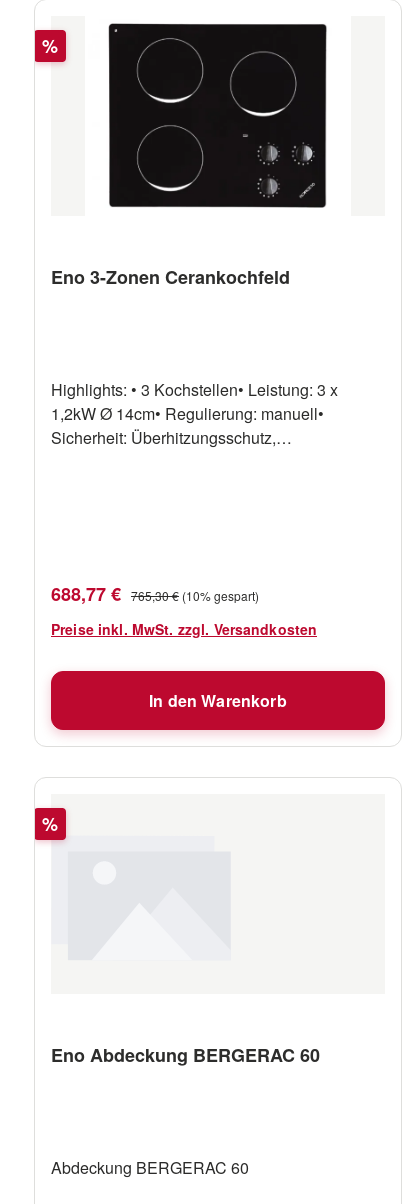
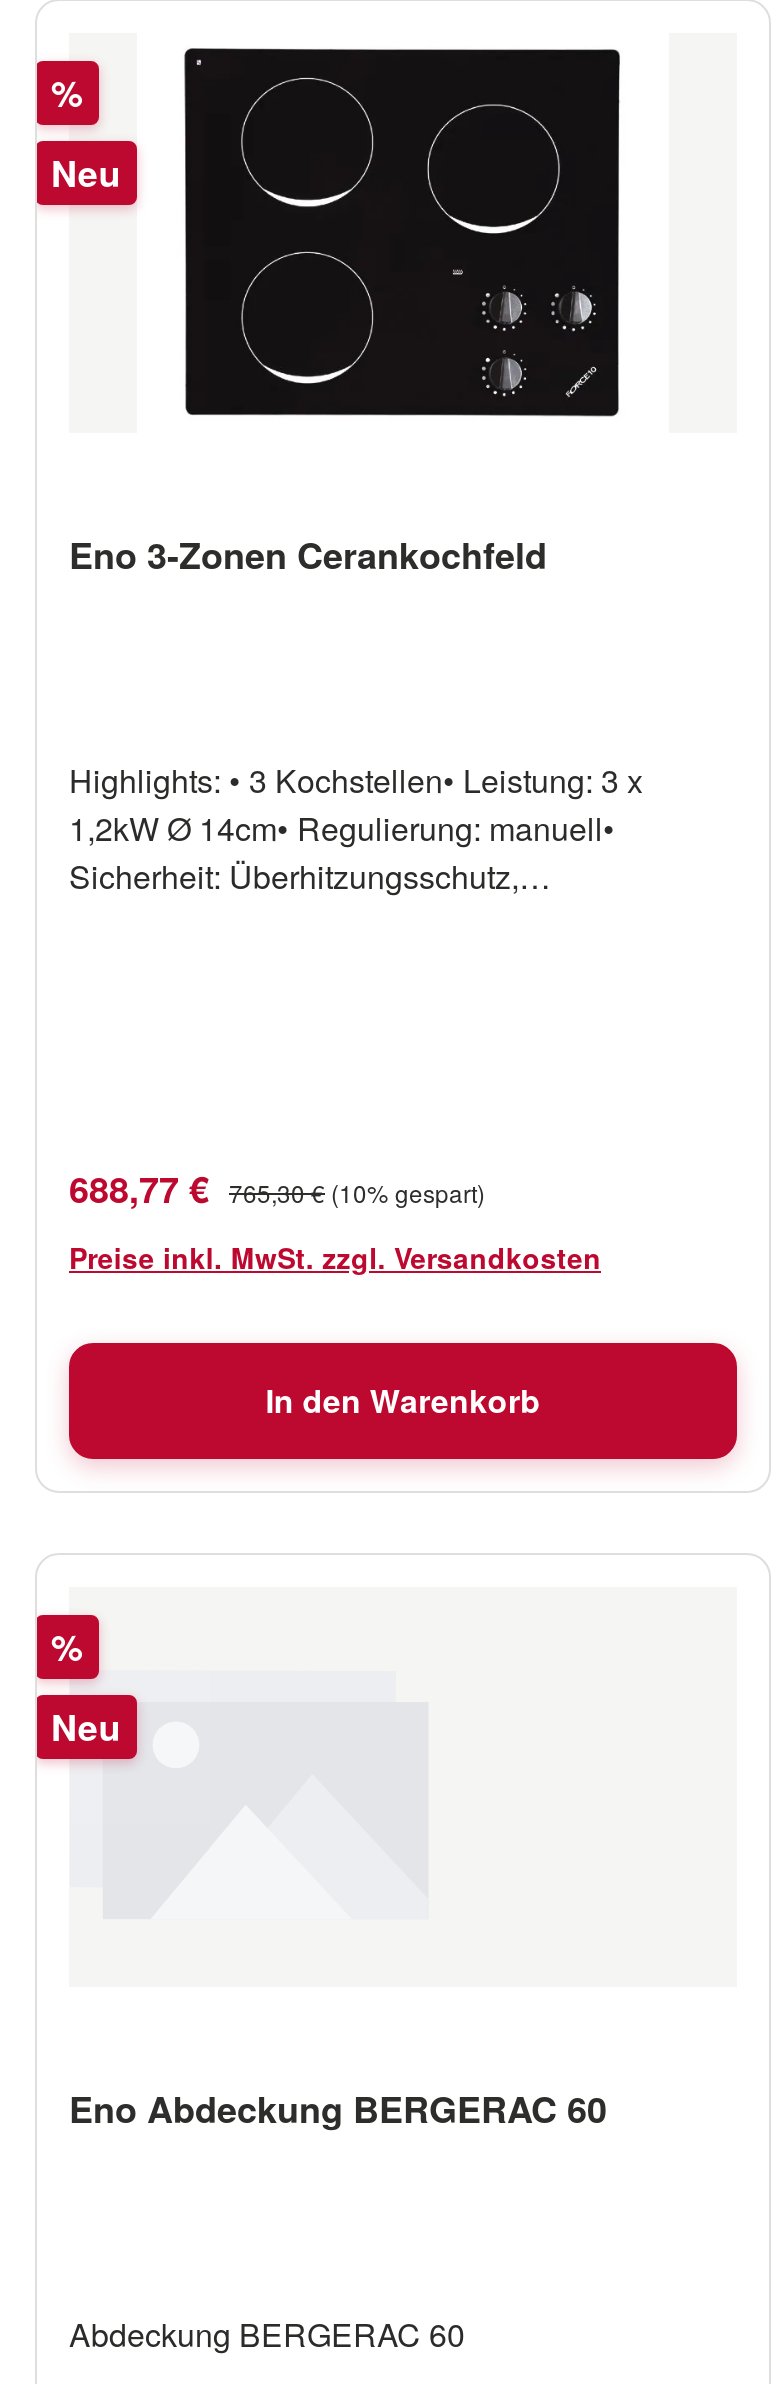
+ Neu

+ Neu
